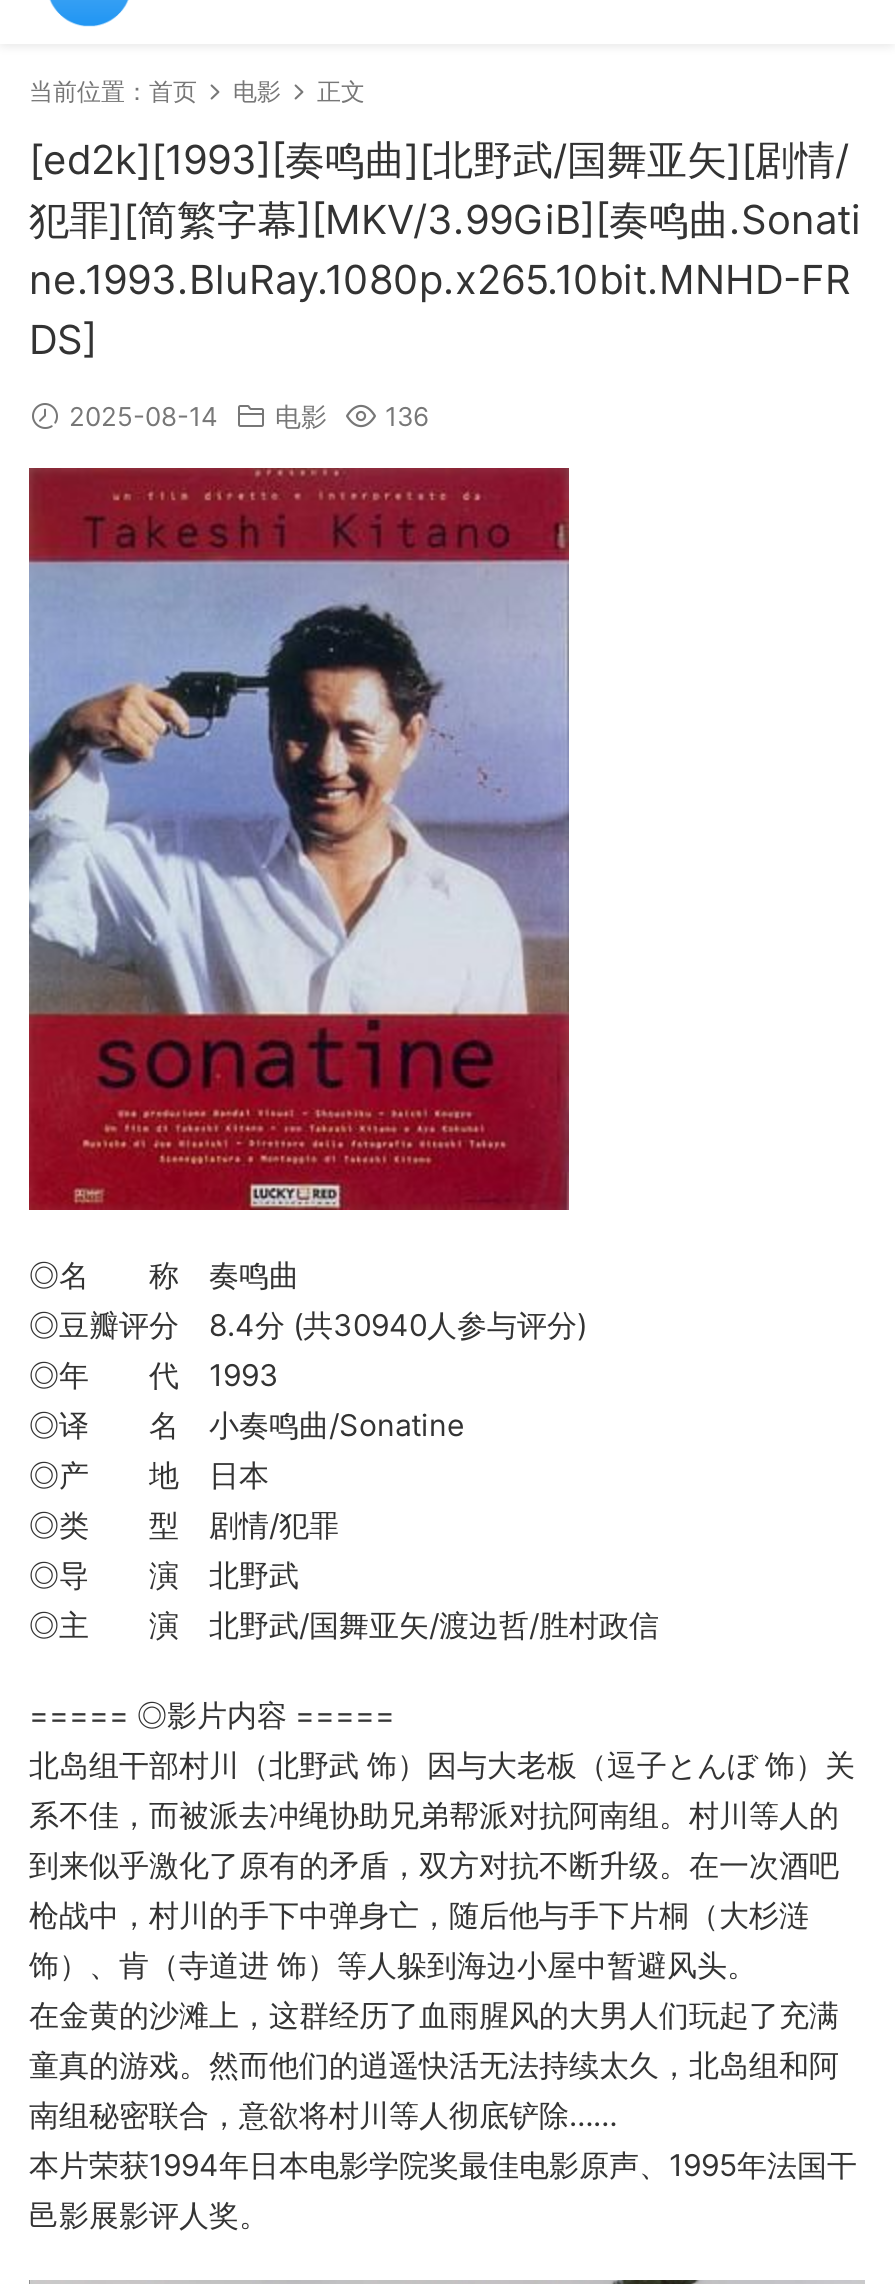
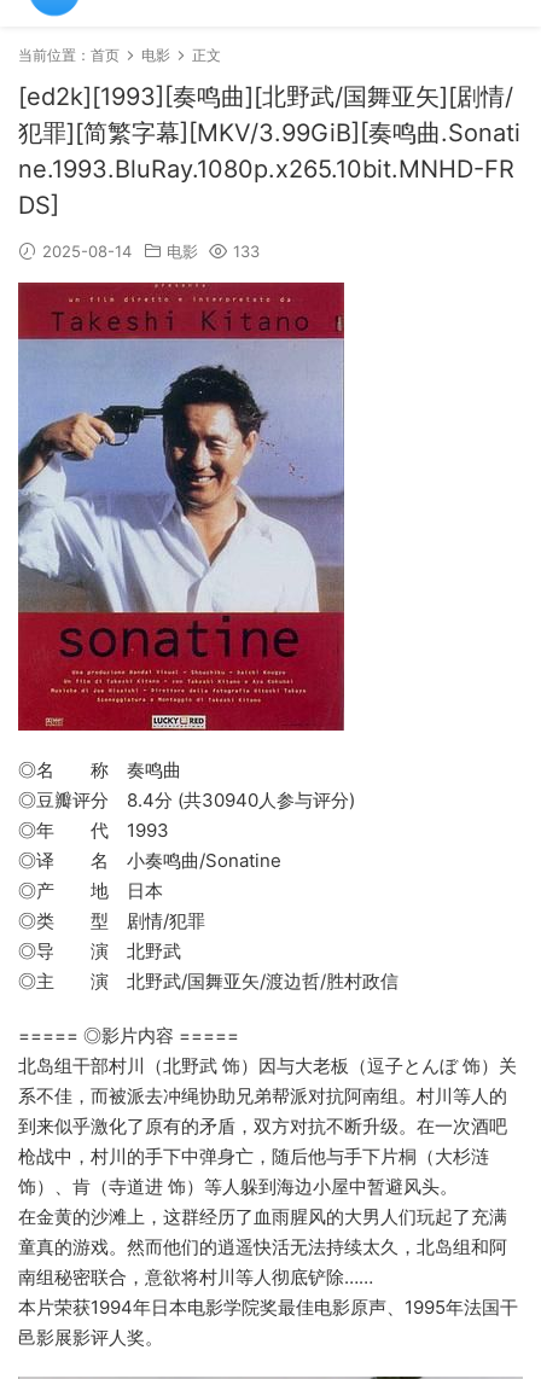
- 2025-08-14 电影 136
+ 2025-08-14 电影 133
